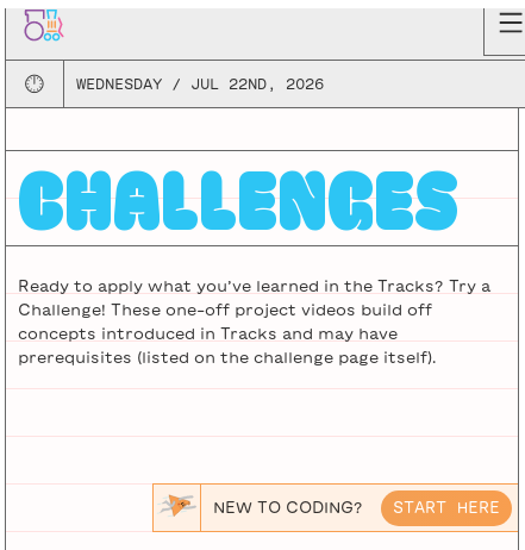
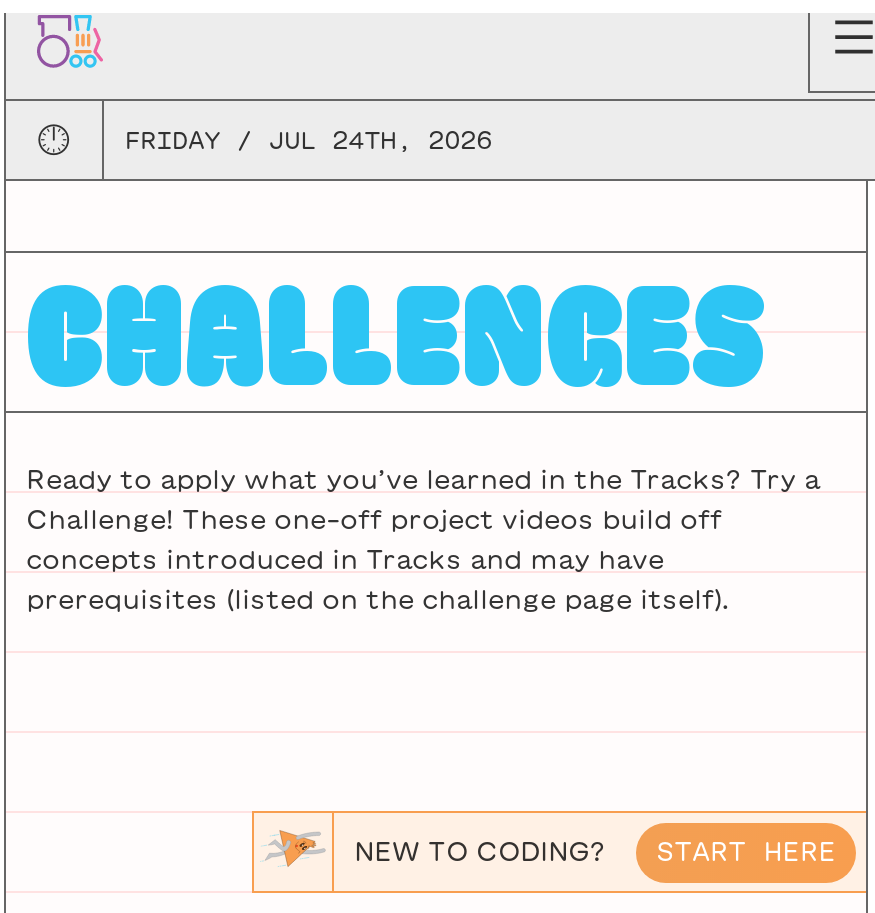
- WEDNESDAY / JUL 22ND, 2026
+ FRIDAY / JUL 24TH, 2026
